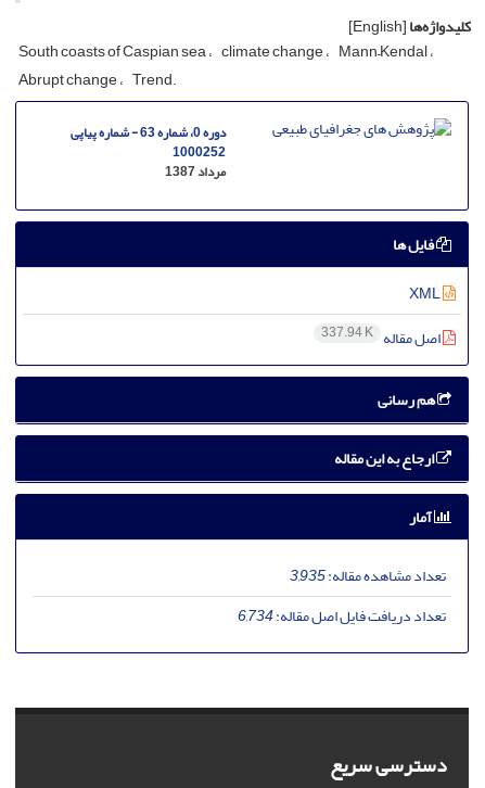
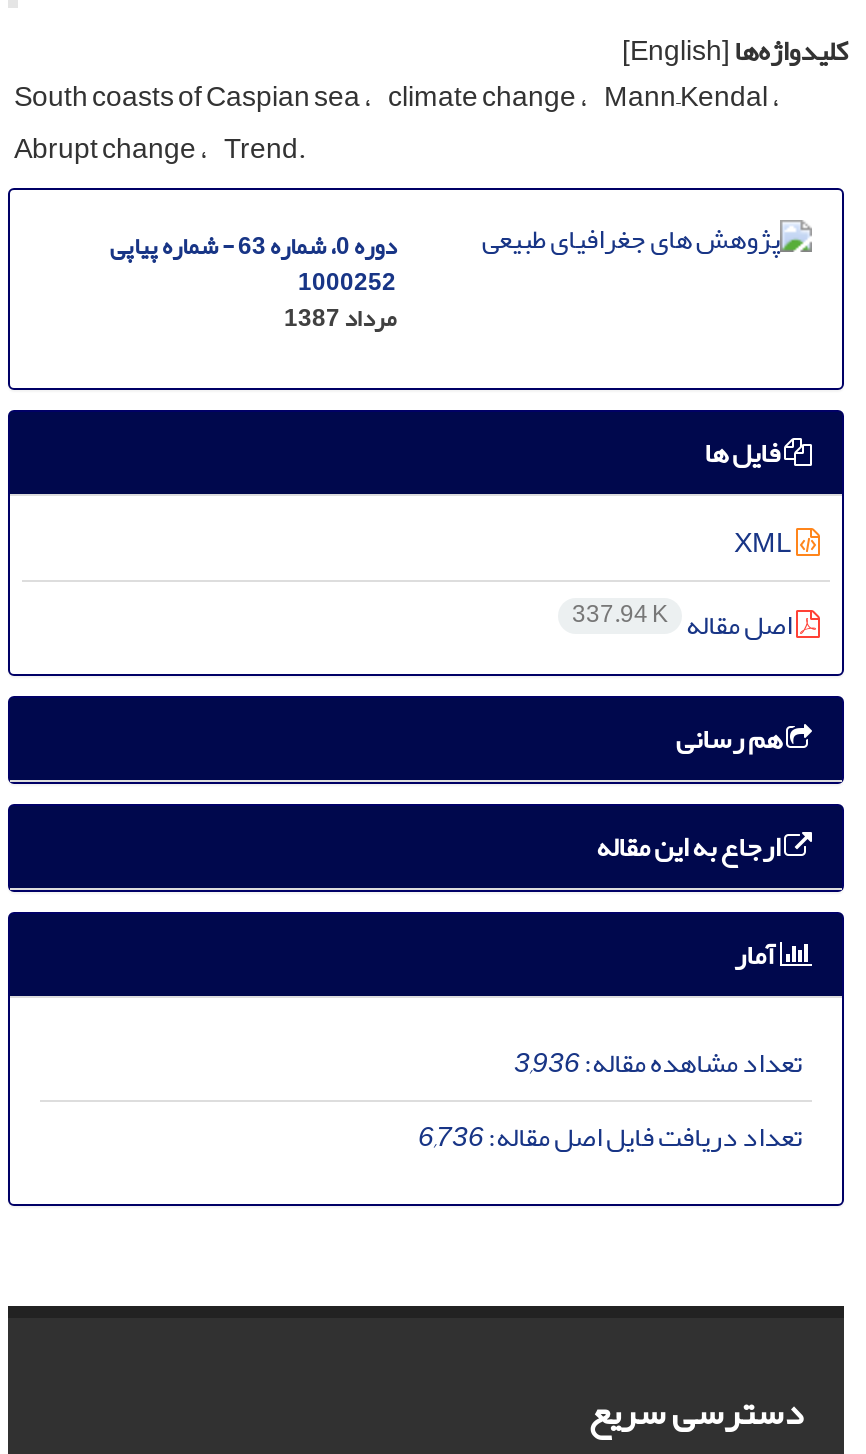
- تعداد مشاهده مقاله:3,935
+ تعداد مشاهده مقاله:3,936

- تعداد دریافت فایل اصل مقاله:6,734
+ تعداد دریافت فایل اصل مقاله:6,736
